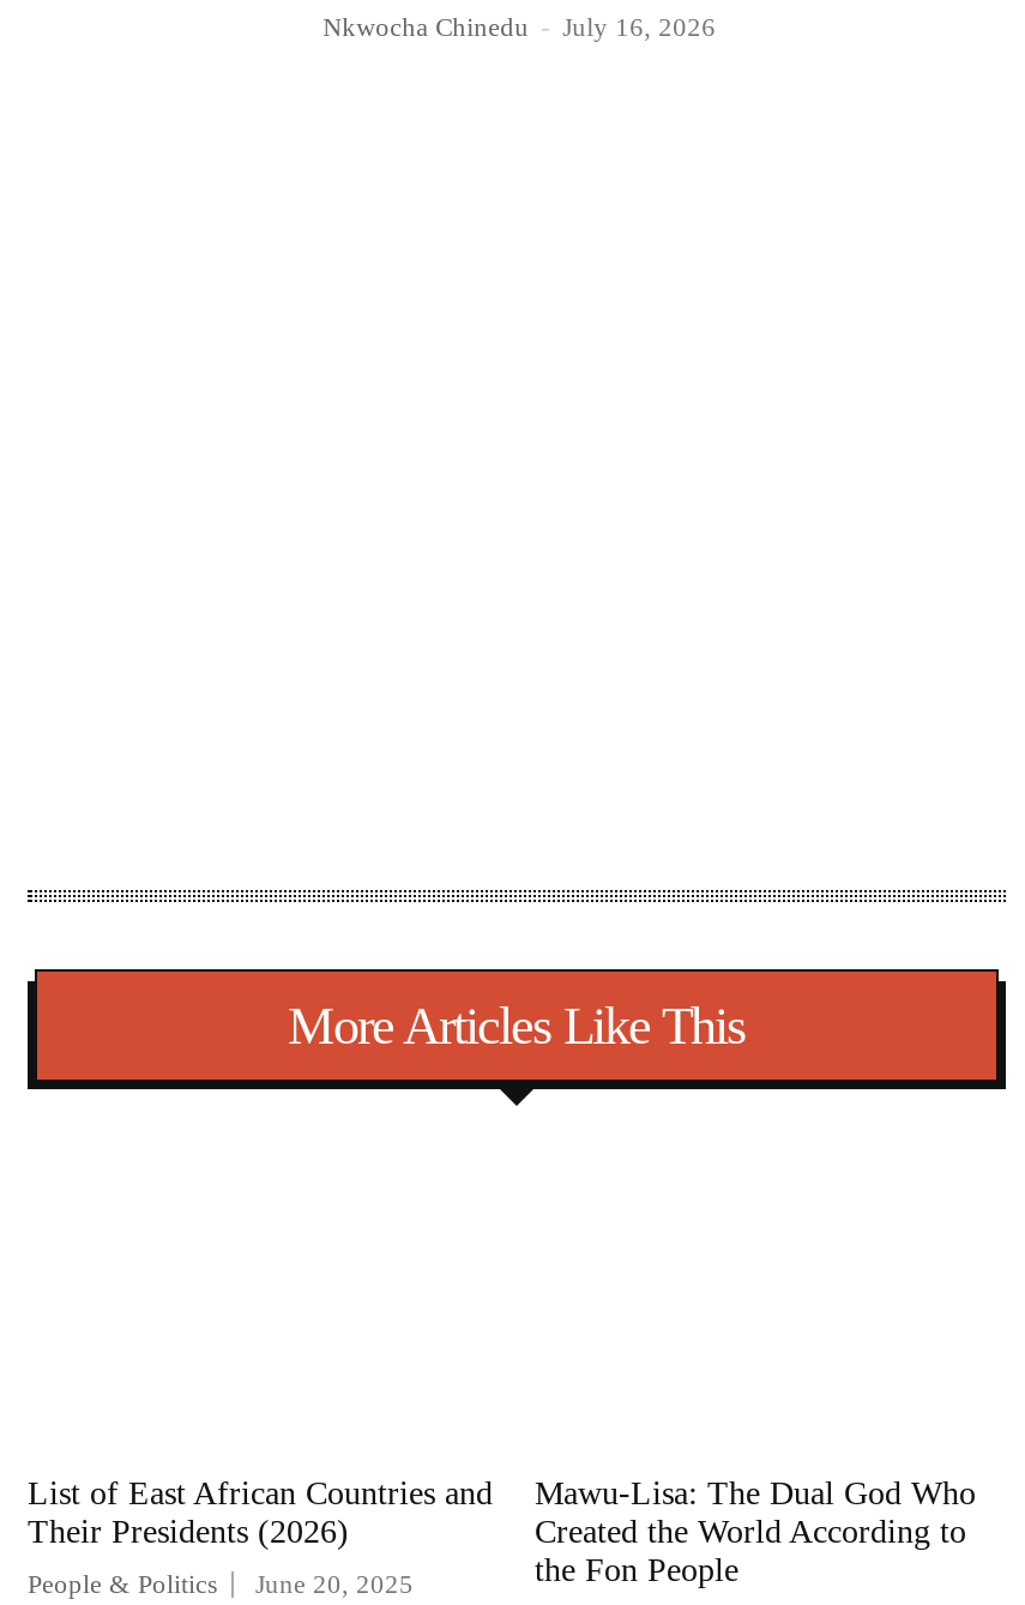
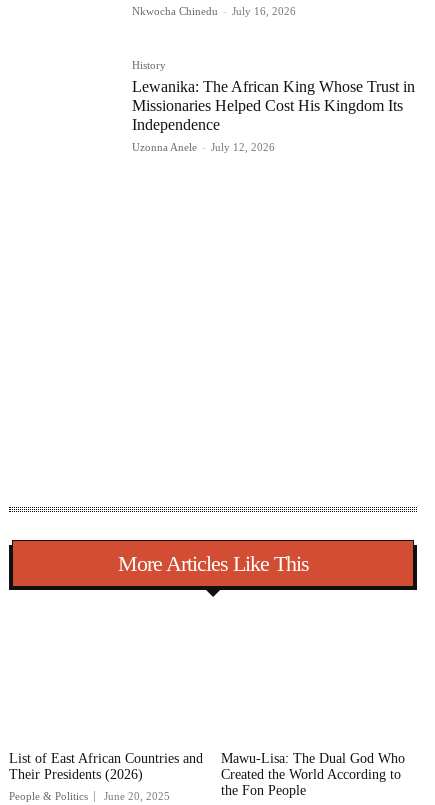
+ History
+ Lewanika: The African King Whose Trust in
+ Missionaries Helped Cost His Kingdom Its
+ Independence
+ Uzonna Anele - July 12, 2026
